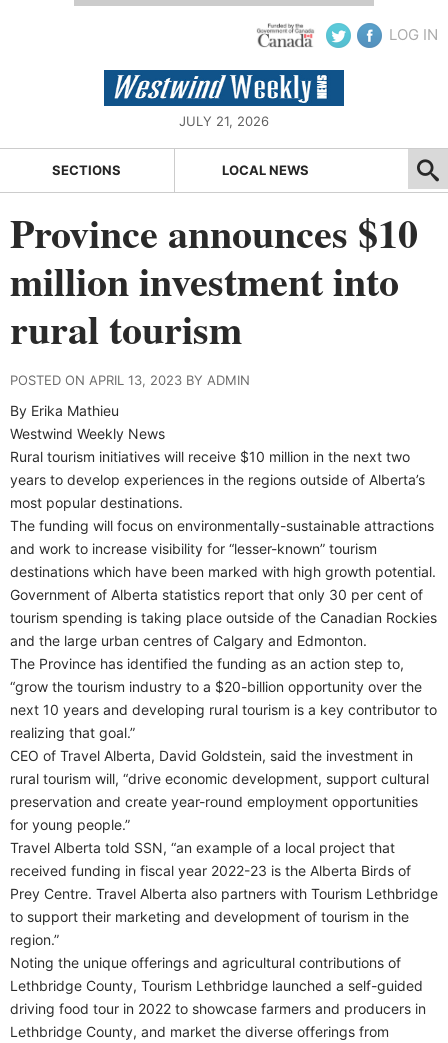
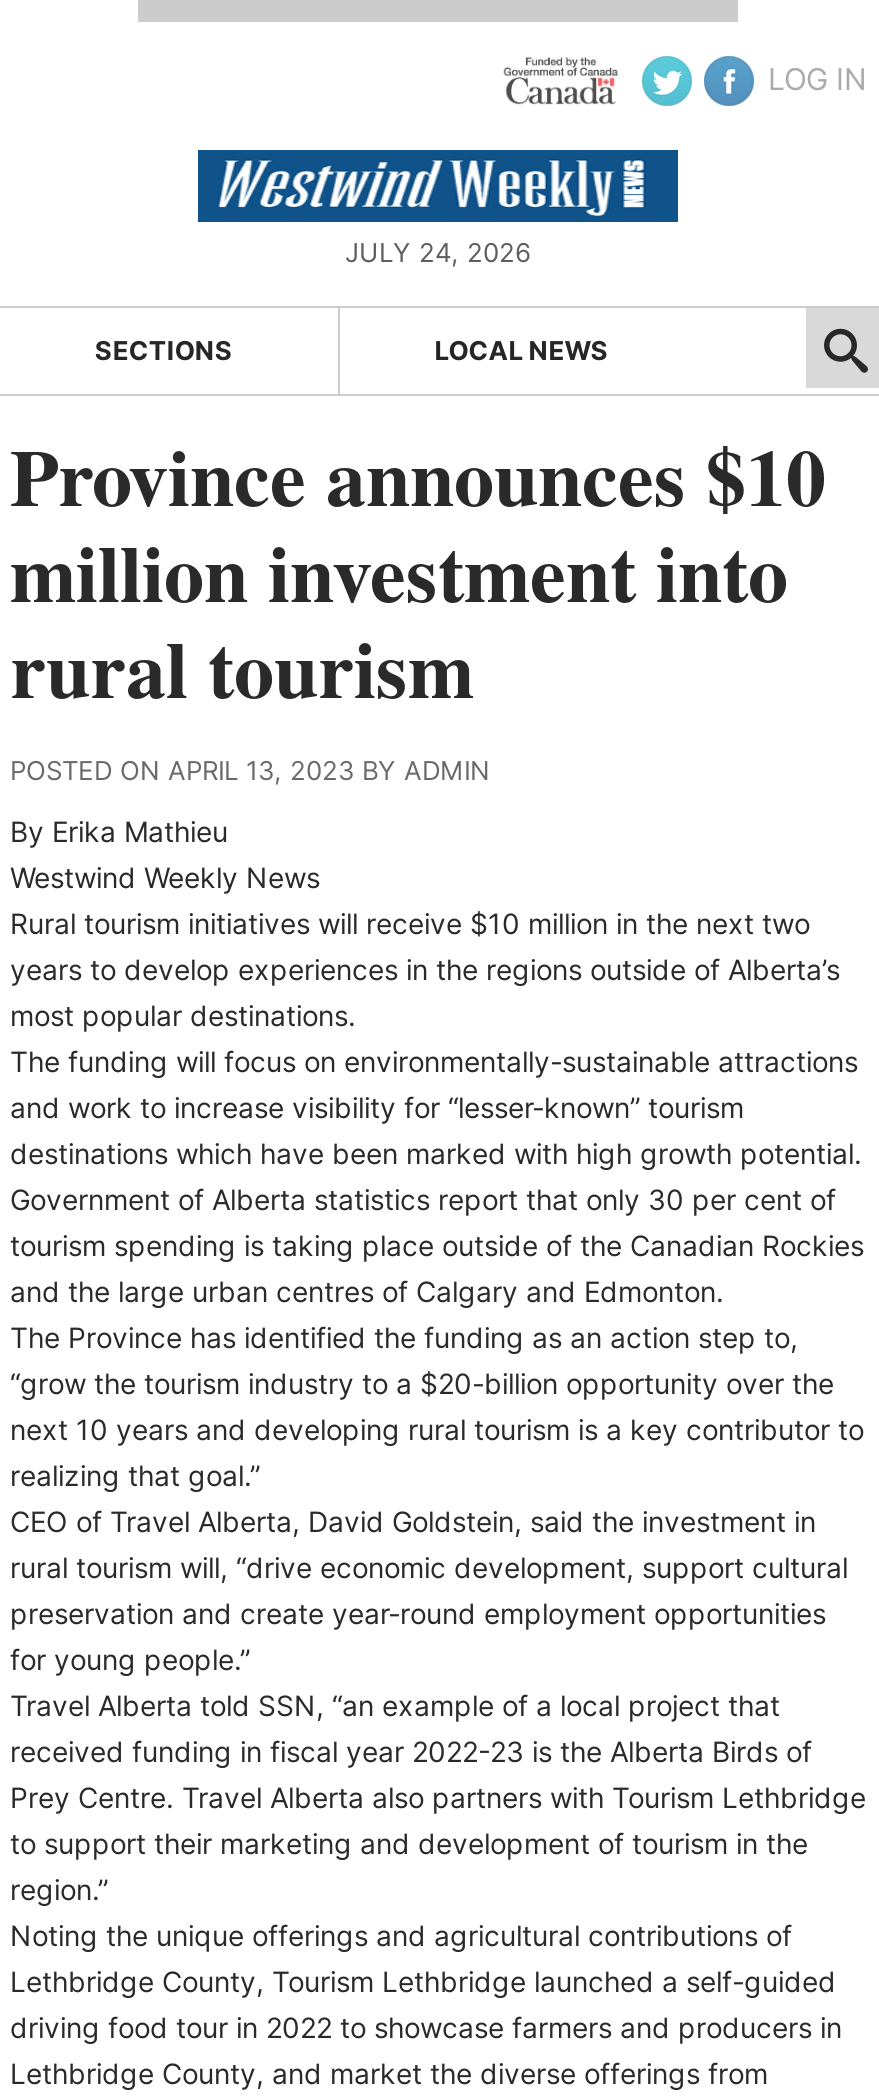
- JULY 21, 2026
+ JULY 24, 2026
